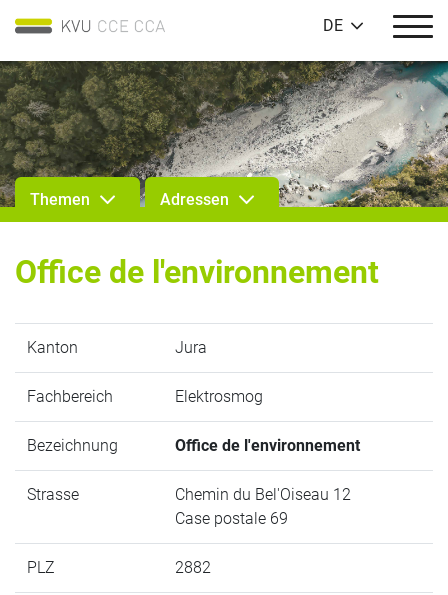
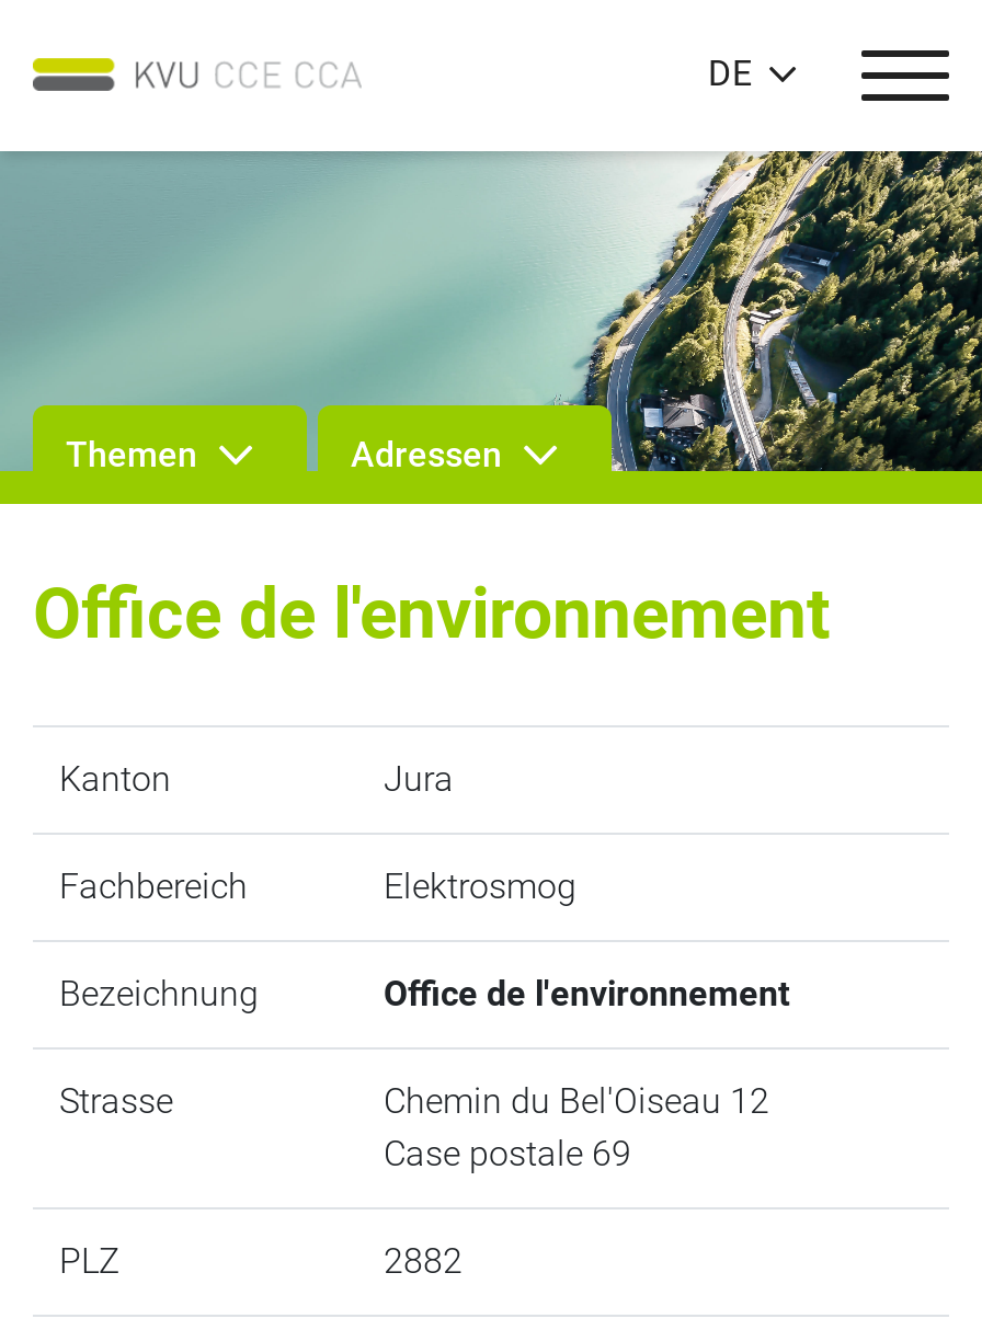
- [image]
+ [image]
